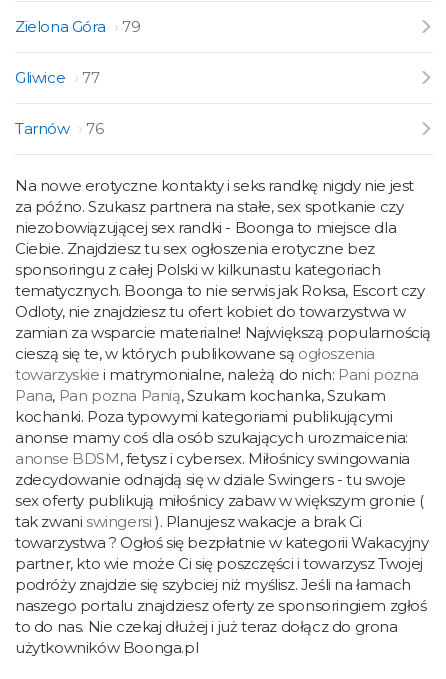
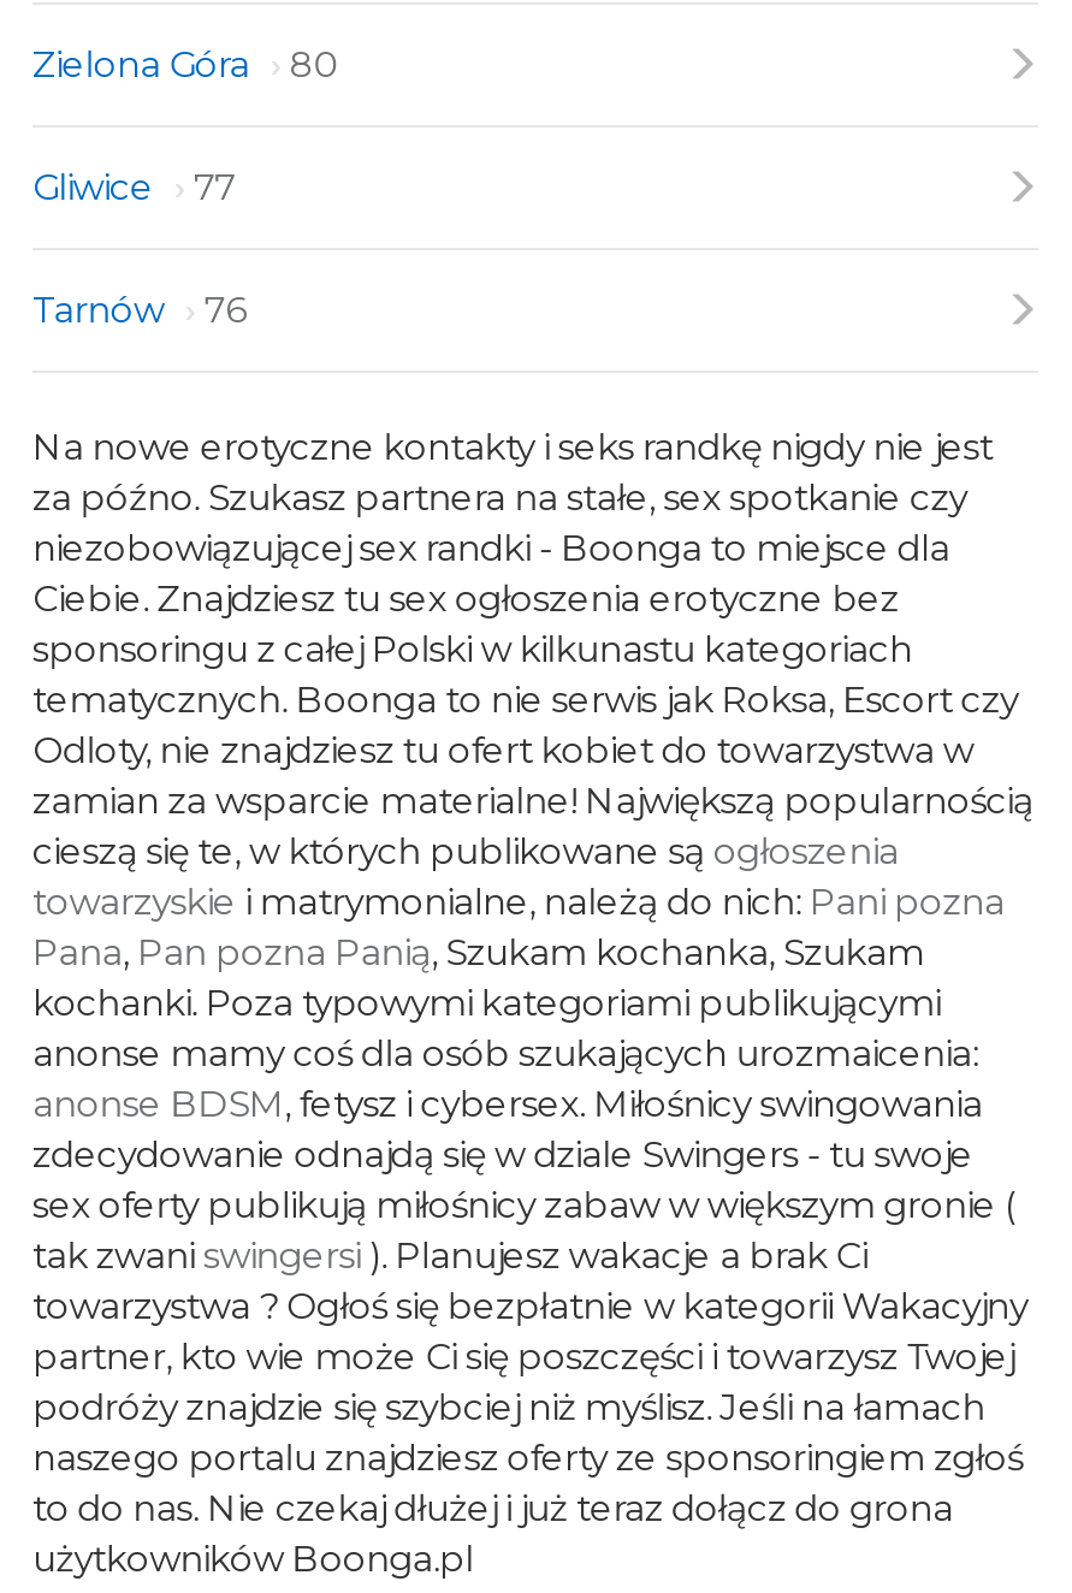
- Zielona Góra 79
+ Zielona Góra 80
